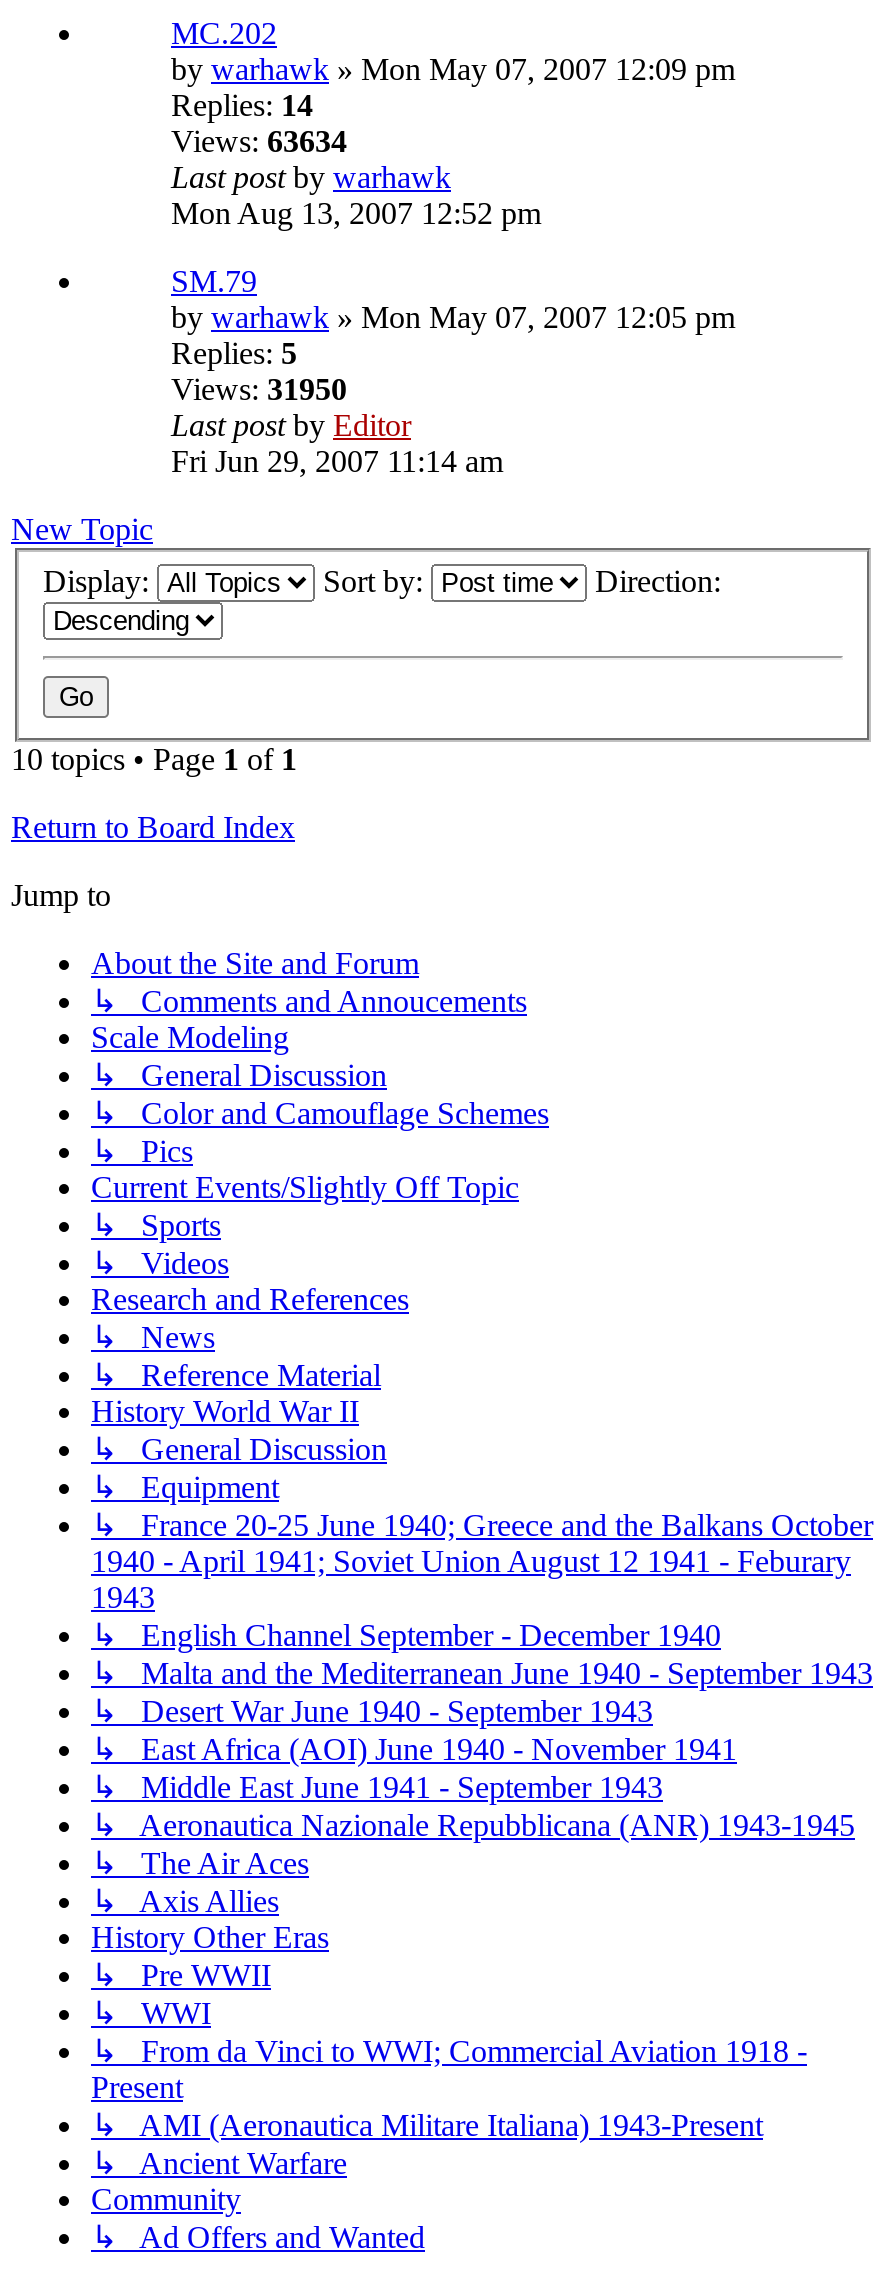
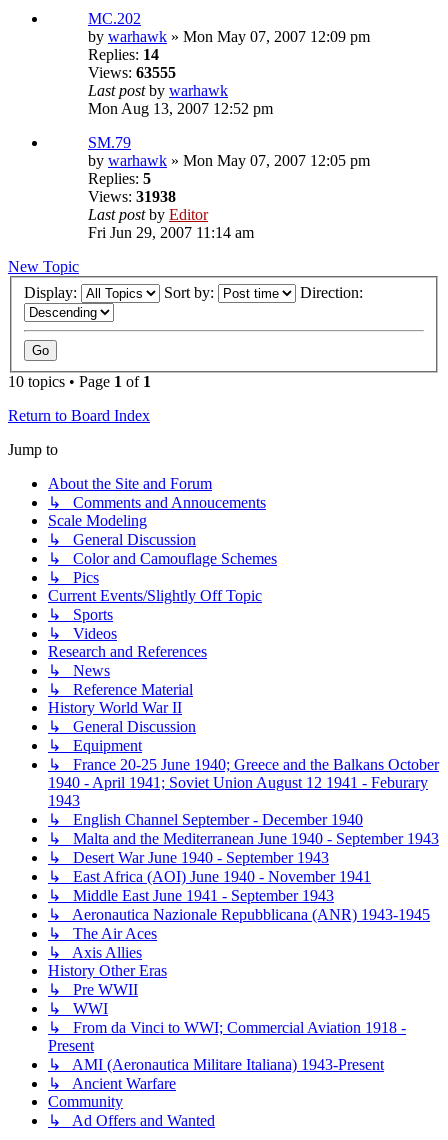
- Views: 63634
+ Views: 63555

- Views: 31950
+ Views: 31938
